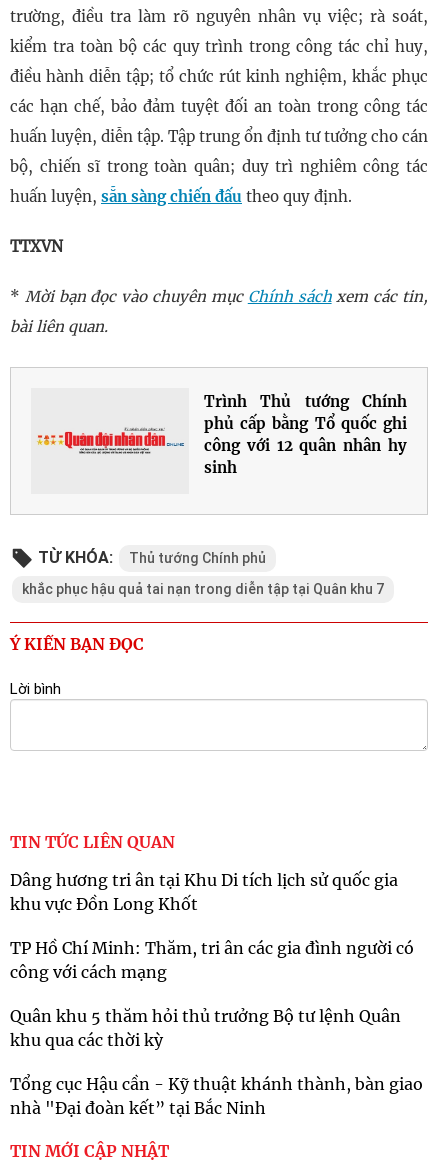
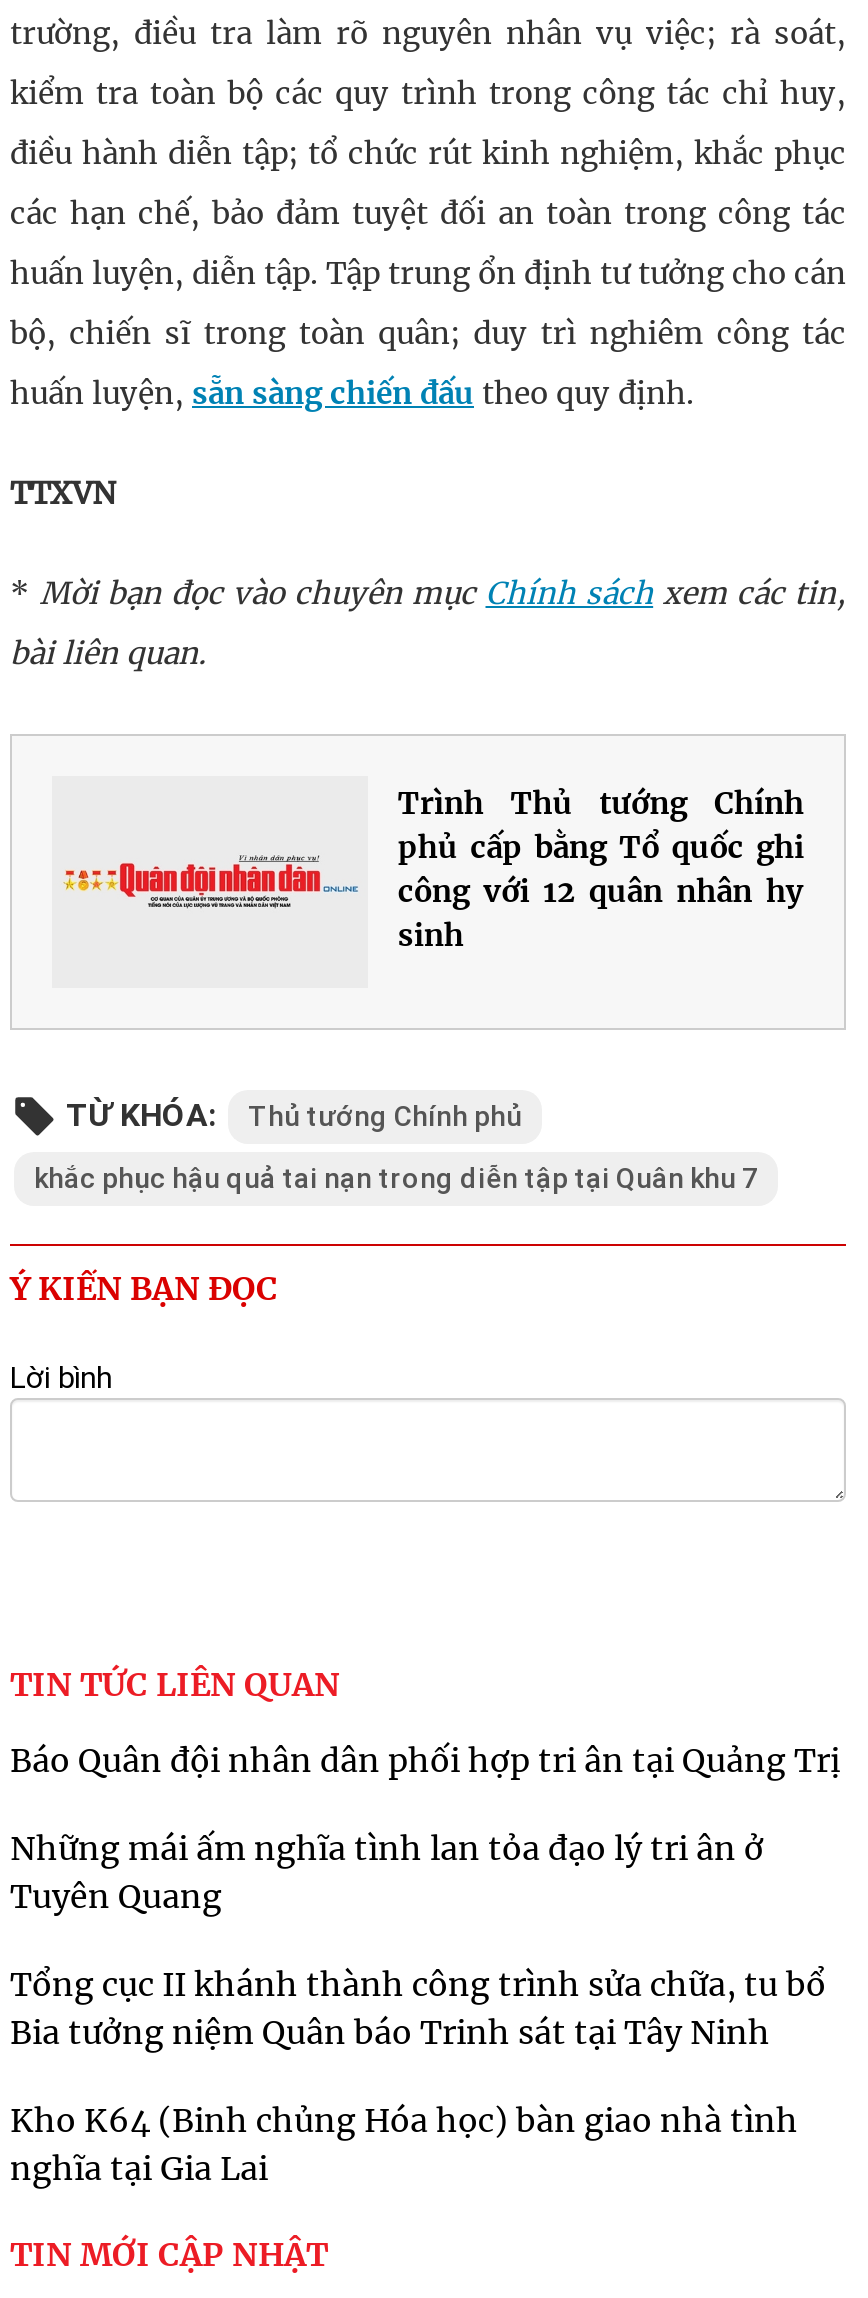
- Dâng hương tri ân tại Khu Di tích lịch sử quốc gia
- khu vực Đồn Long Khốt
+ Báo Quân đội nhân dân phối hợp tri ân tại Quảng Trị

- TP Hồ Chí Minh: Thăm, tri ân các gia đình người có
- công với cách mạng
+ Những mái ấm nghĩa tình lan tỏa đạo lý tri ân ở
+ Tuyên Quang

- Quân khu 5 thăm hỏi thủ trưởng Bộ tư lệnh Quân
- khu qua các thời kỳ
+ Tổng cục II khánh thành công trình sửa chữa, tu bổ
+ Bia tưởng niệm Quân báo Trinh sát tại Tây Ninh

- Tổng cục Hậu cần - Kỹ thuật khánh thành, bàn giao
- nhà "Đại đoàn kết” tại Bắc Ninh
+ Kho K64 (Binh chủng Hóa học) bàn giao nhà tình
+ nghĩa tại Gia Lai
